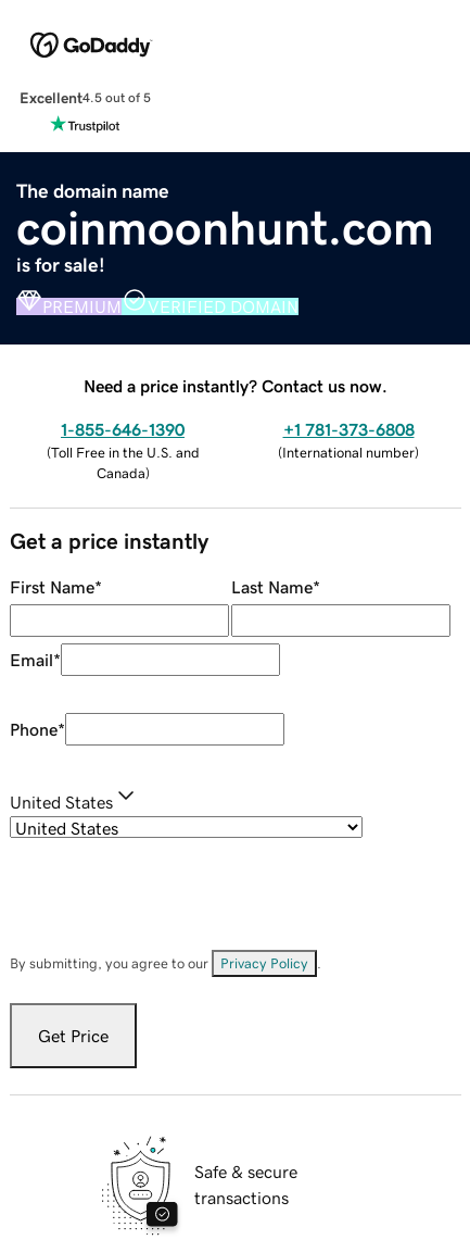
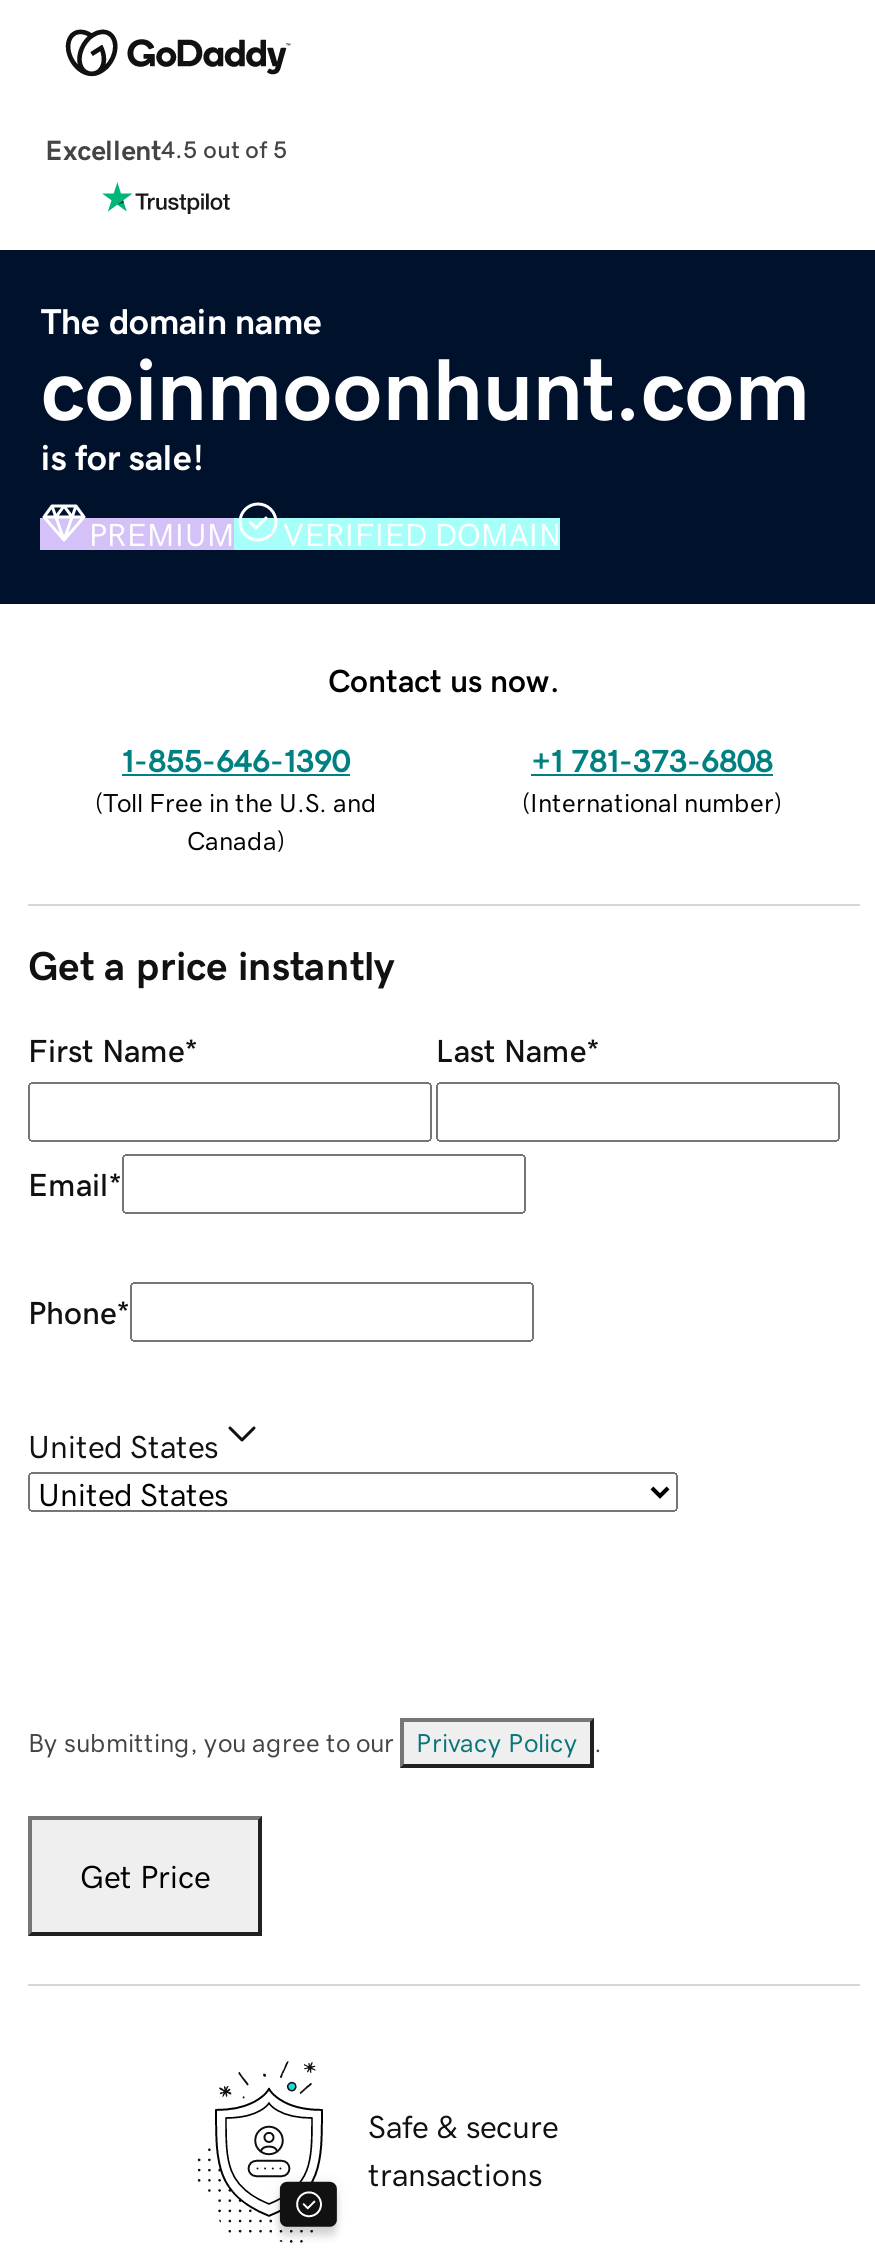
- Need a price instantly? Contact us now.
+ Contact us now.
